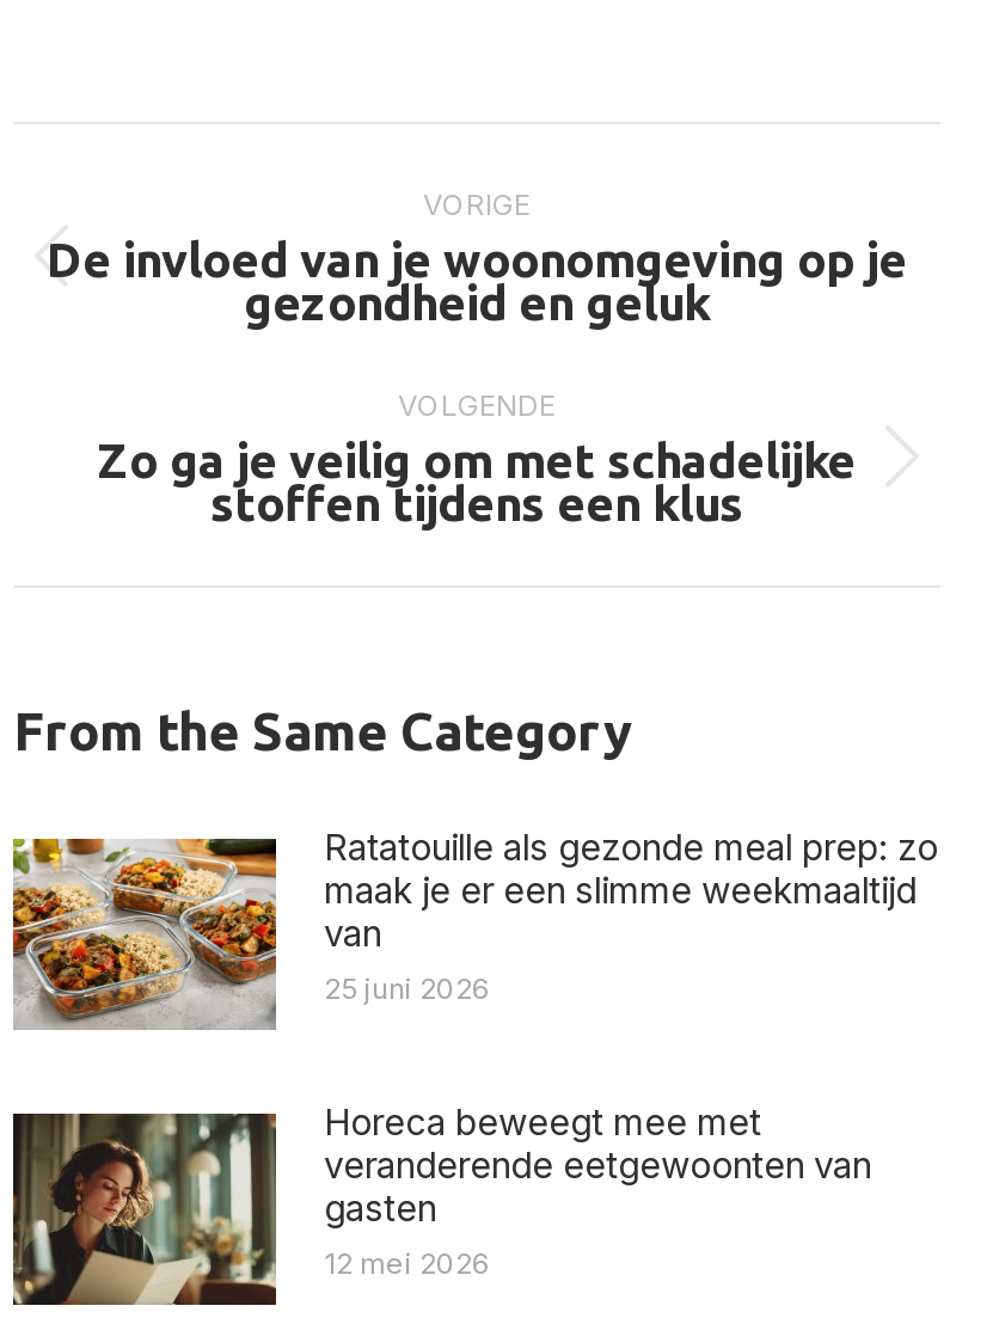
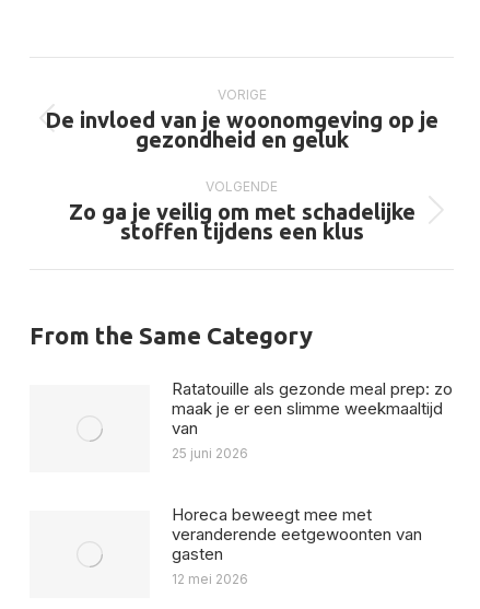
- [image]

- [image]
